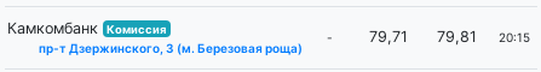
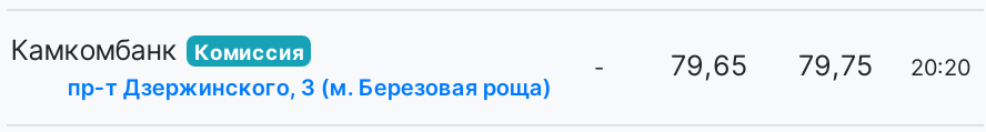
- 79,71
+ 79,65

- 79,81
+ 79,75

- 20:15
+ 20:20
